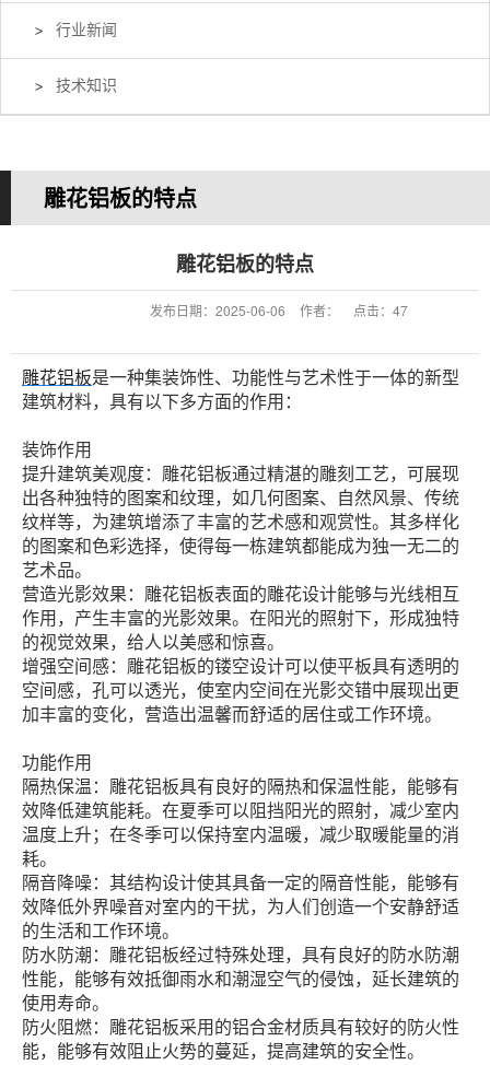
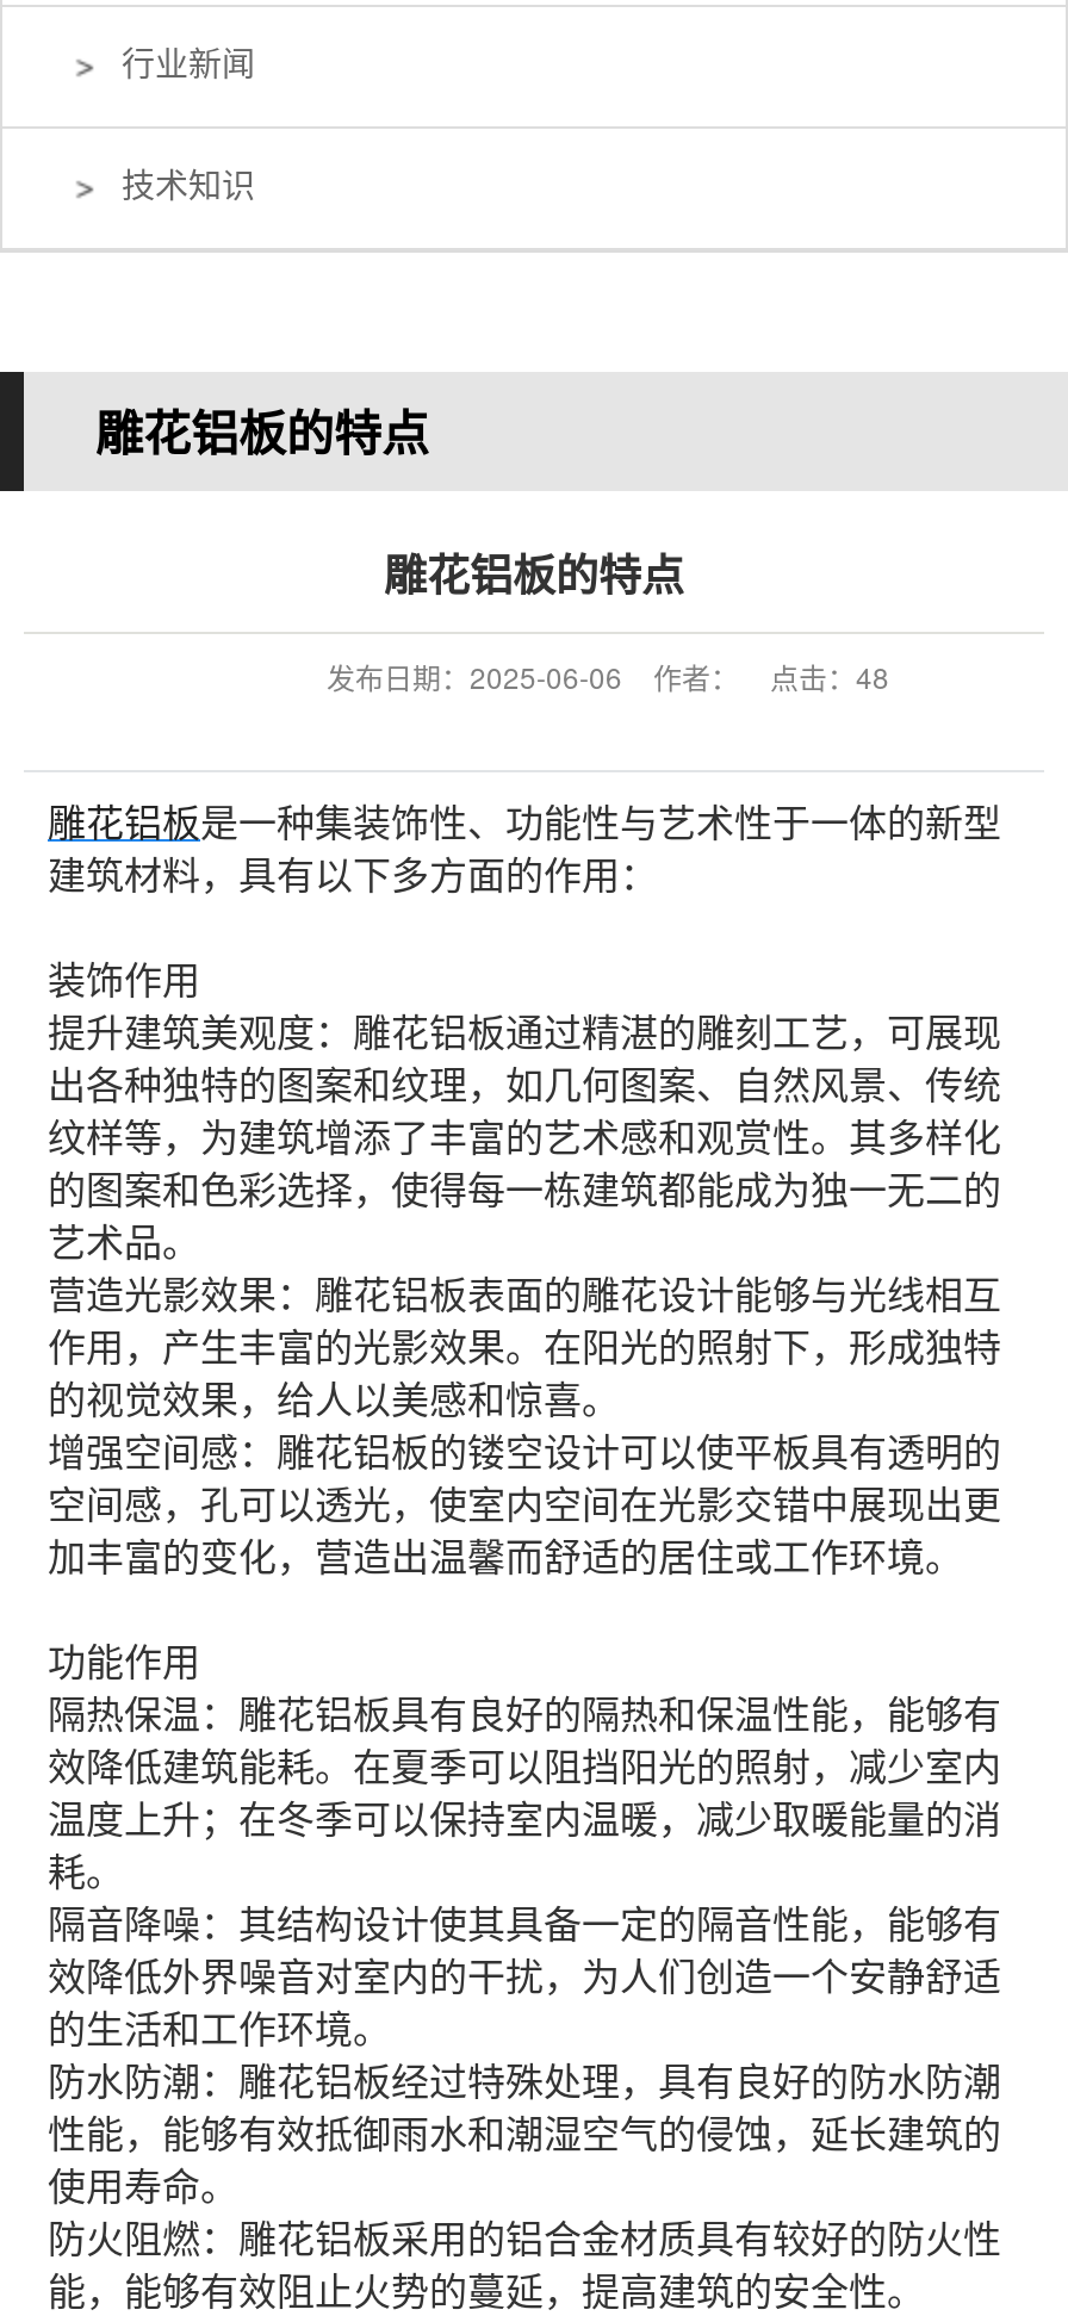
- 发布日期：2025-06-06 作者： 点击：47
+ 发布日期：2025-06-06 作者： 点击：48
